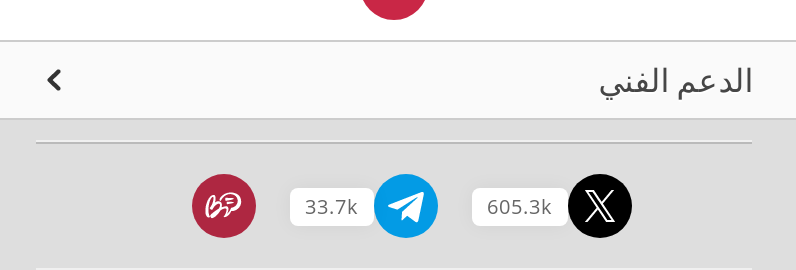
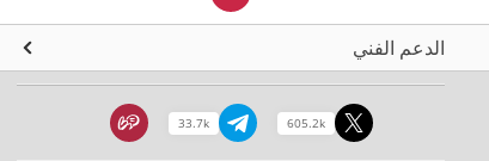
- 605.3k
+ 605.2k
